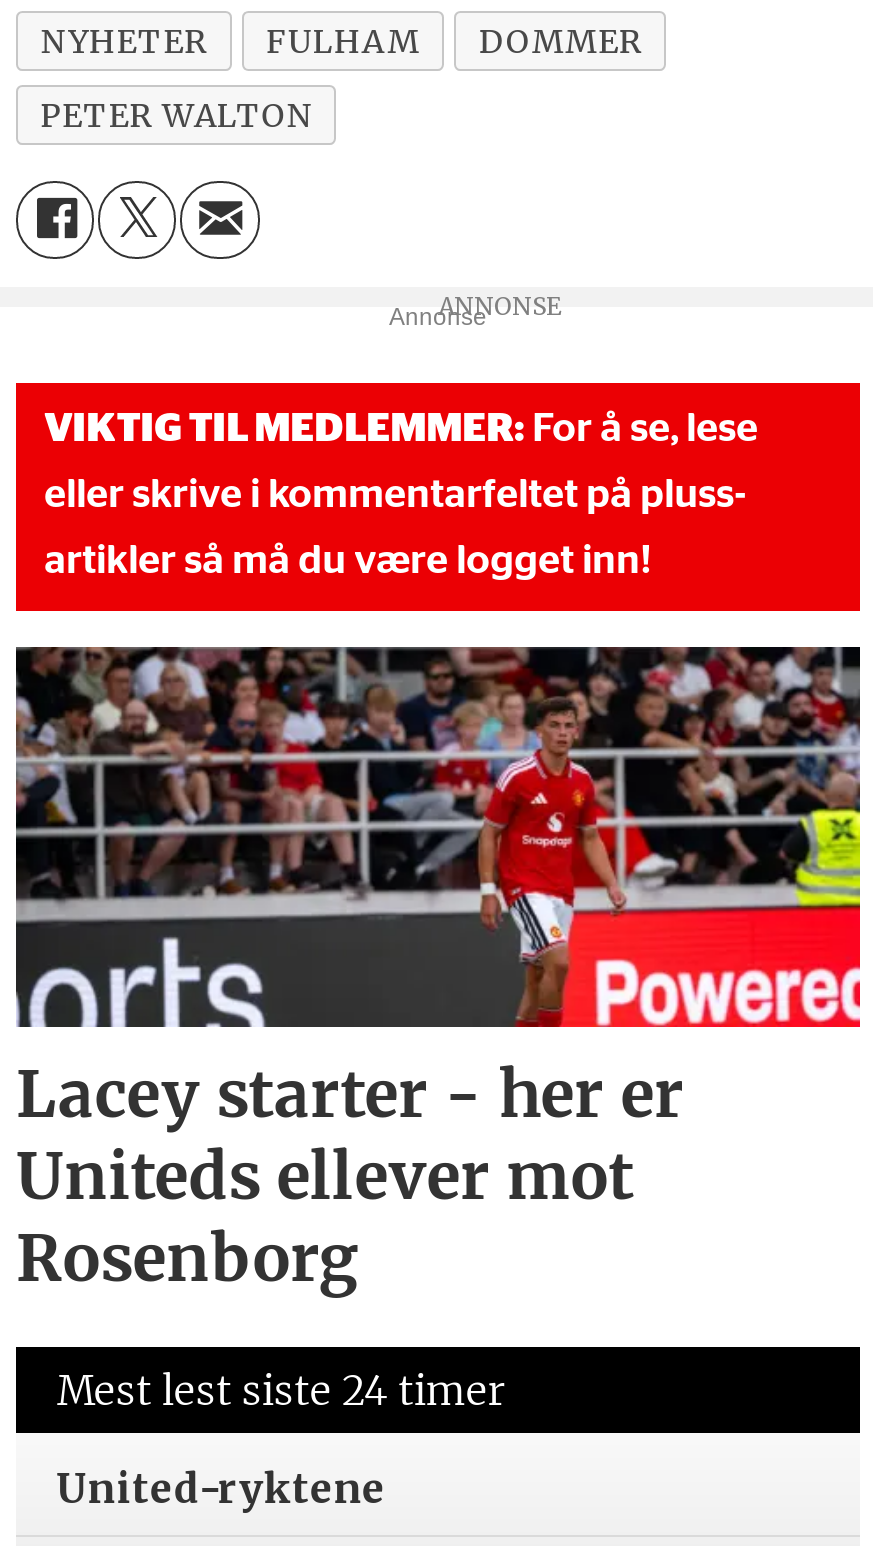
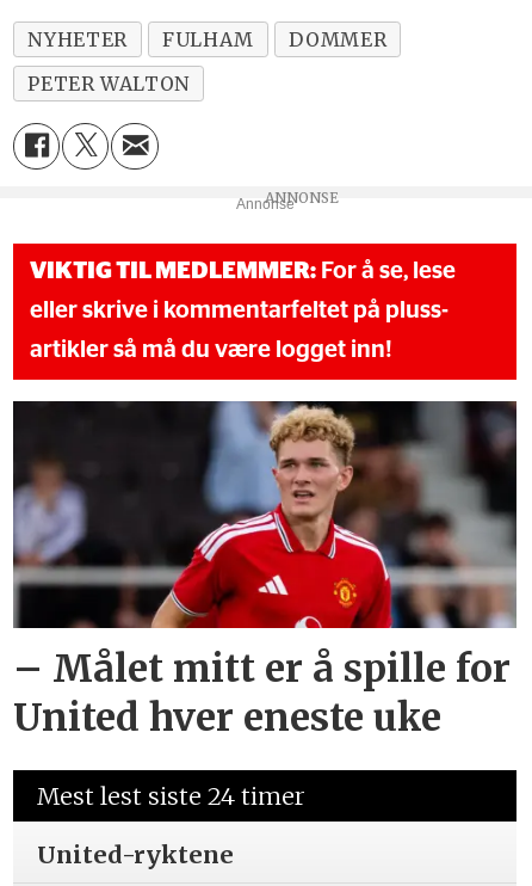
- [image]
- Lacey starter - her er
- Uniteds ellever mot
- Rosenborg
+ [image]
+ – Målet mitt er å spille for
+ United hver eneste uke
